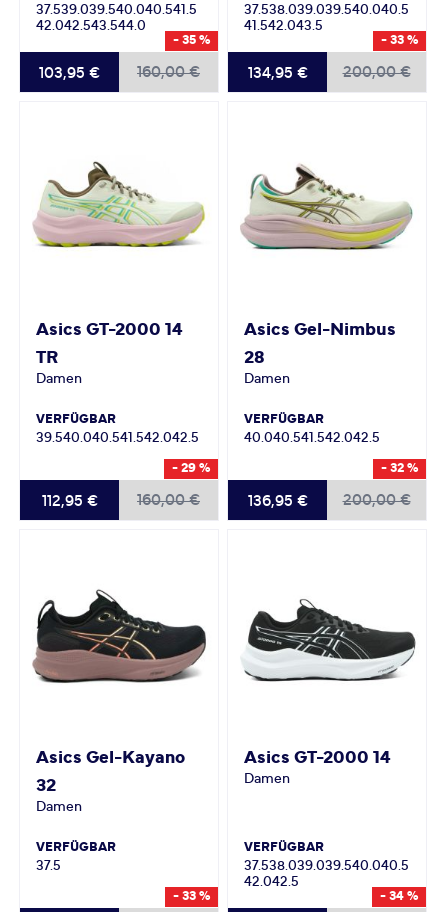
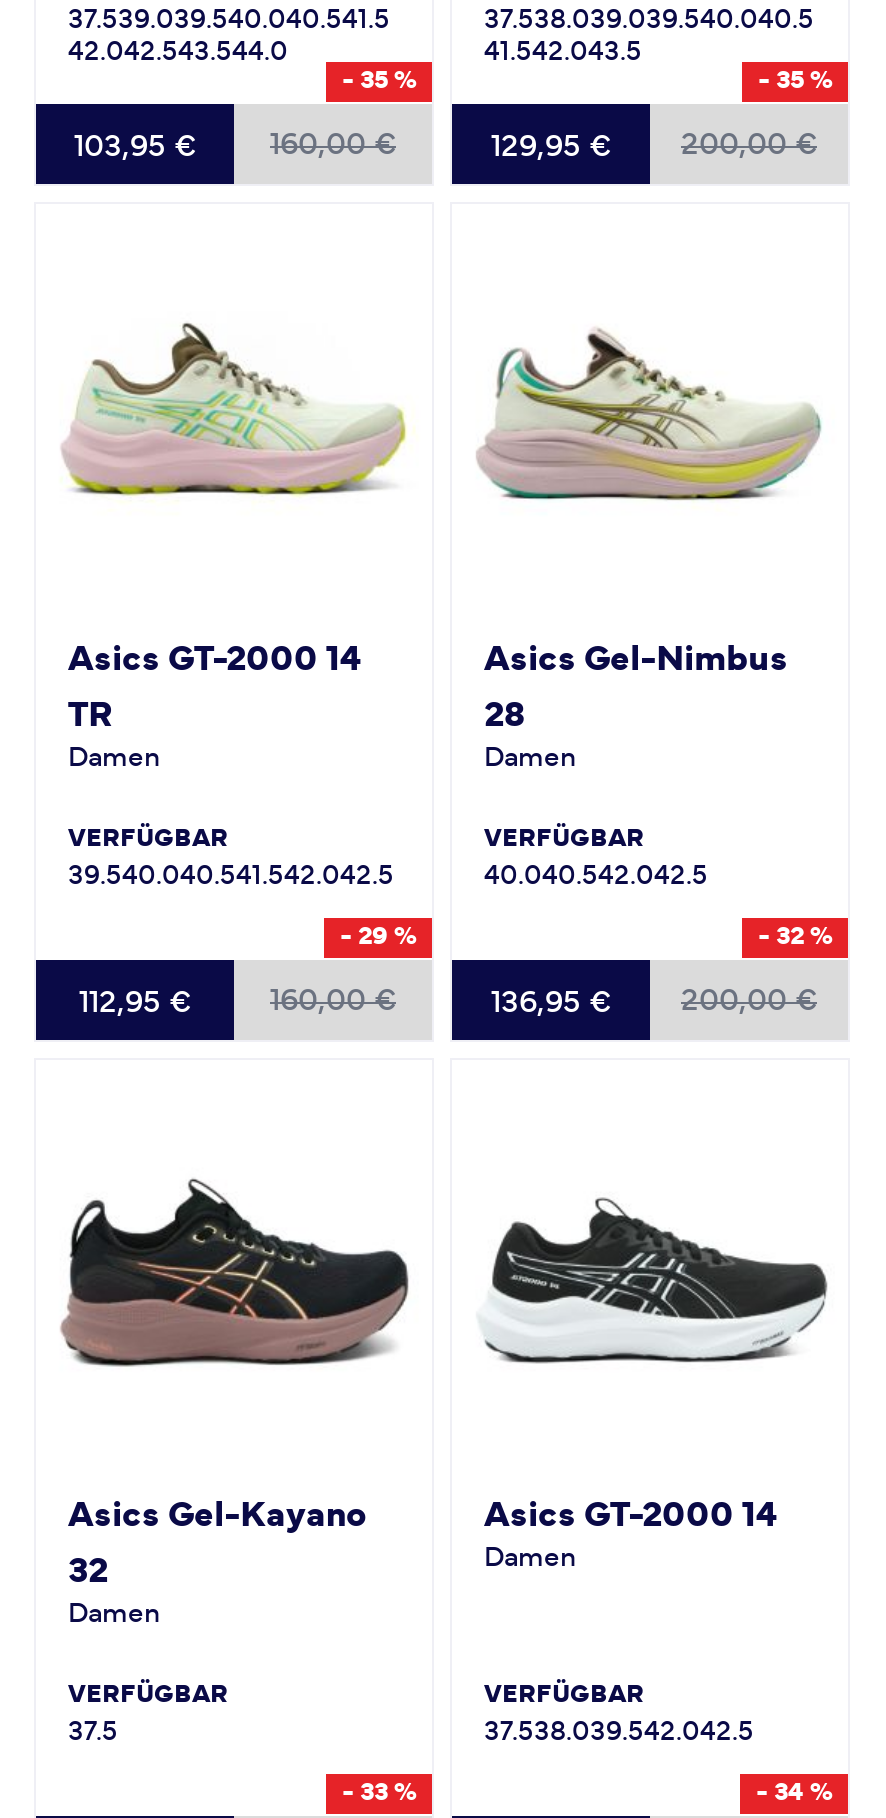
- - 33 %
+ - 35 %

- 134,95 €
+ 129,95 €

- 40.040.541.542.042.5
+ 40.040.542.042.5

- 37.538.039.039.540.040.5
- 42.042.5
+ 37.538.039.542.042.5
